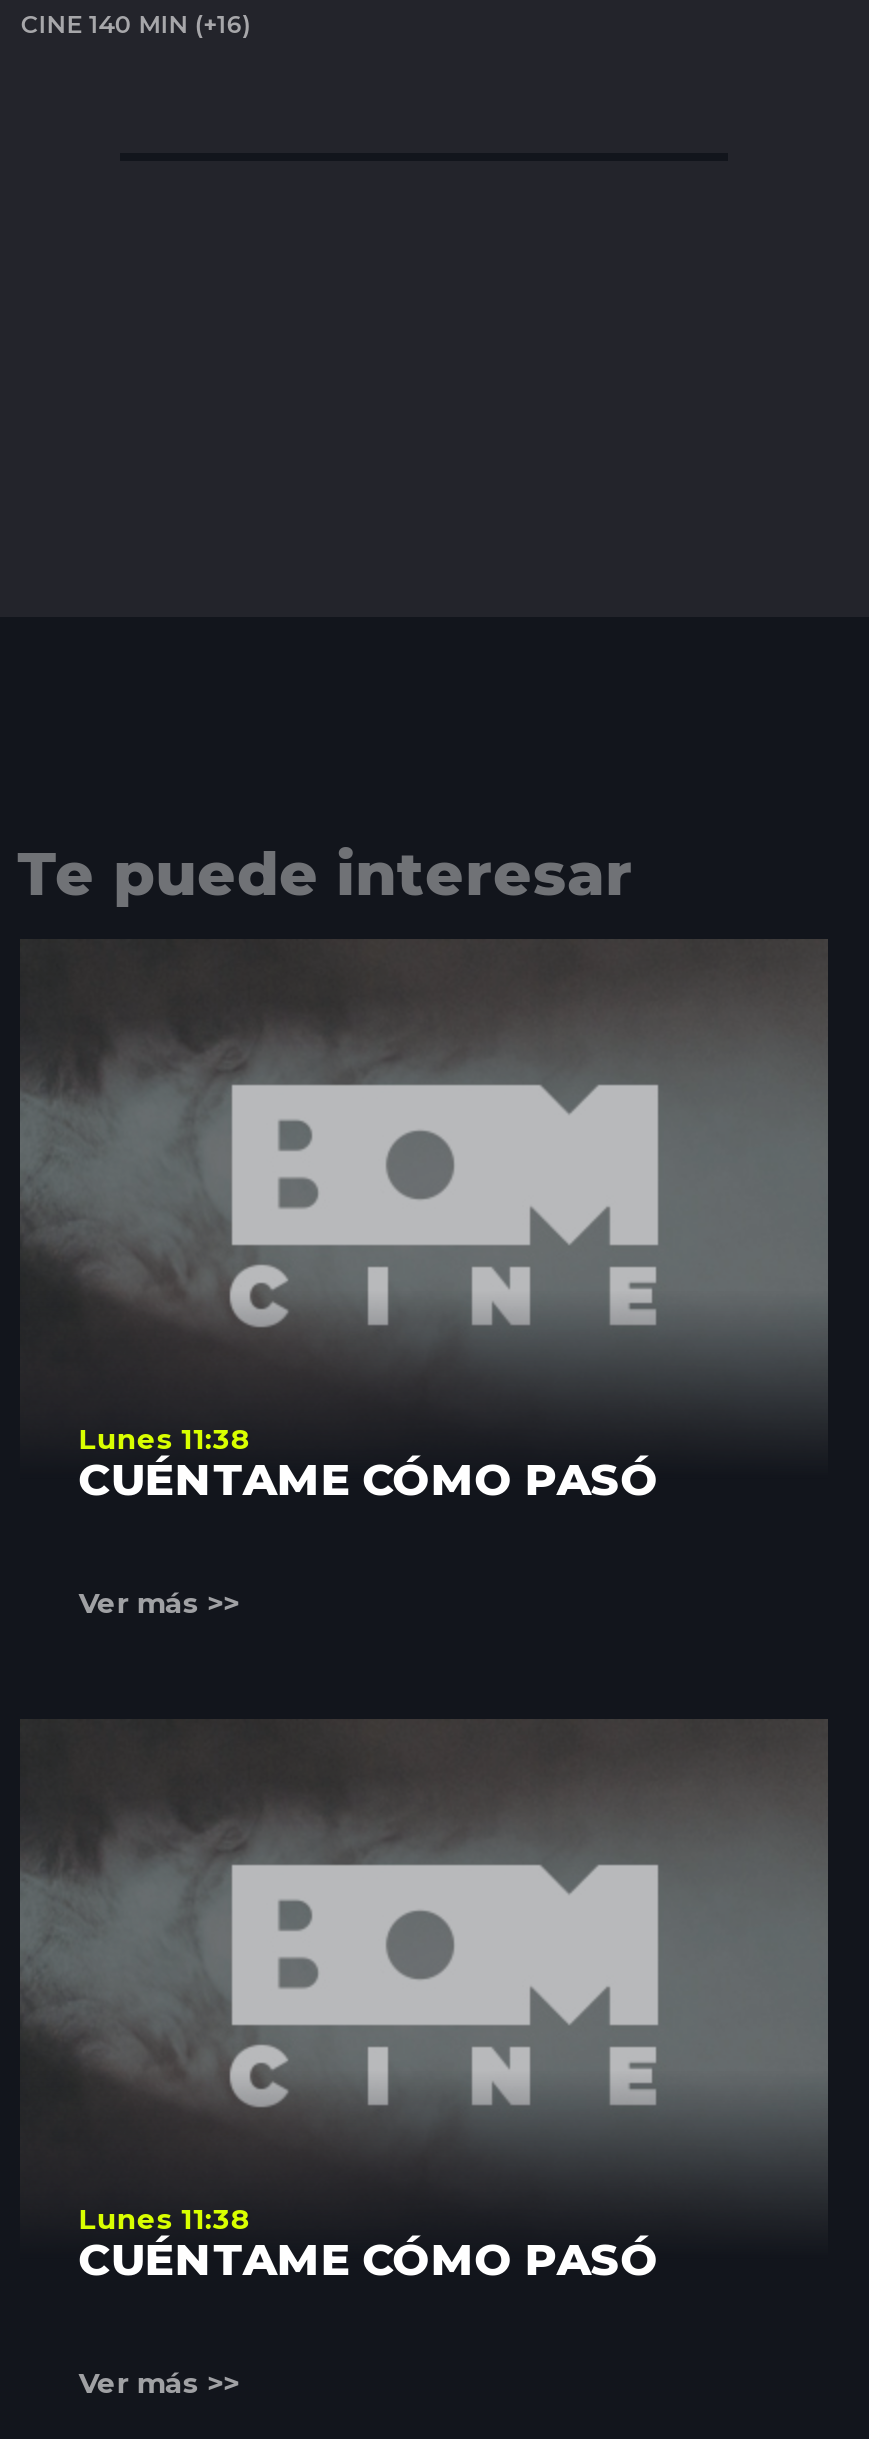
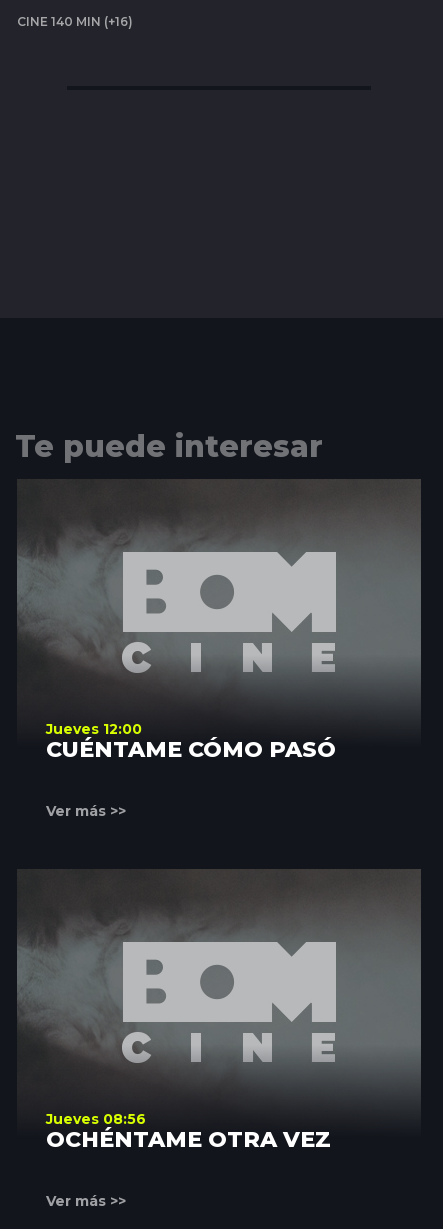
- Lunes 11:38
+ Jueves 12:00

- Lunes 11:38
- CUÉNTAME CÓMO PASÓ
+ Jueves 08:56
+ OCHÉNTAME OTRA VEZ
